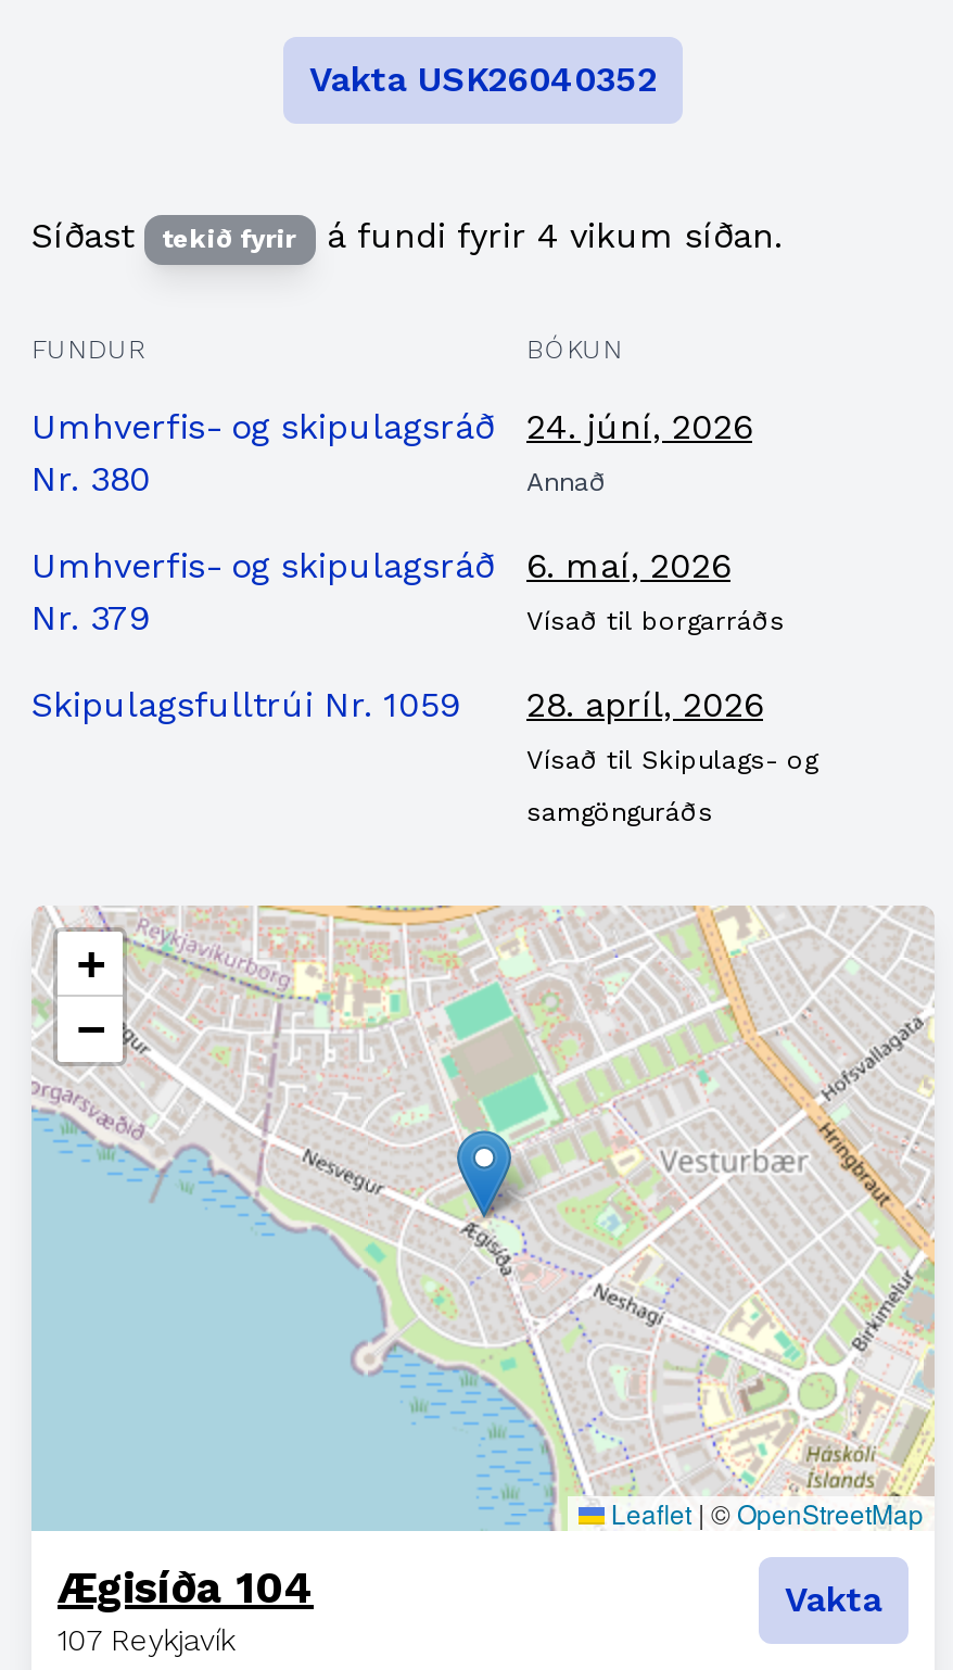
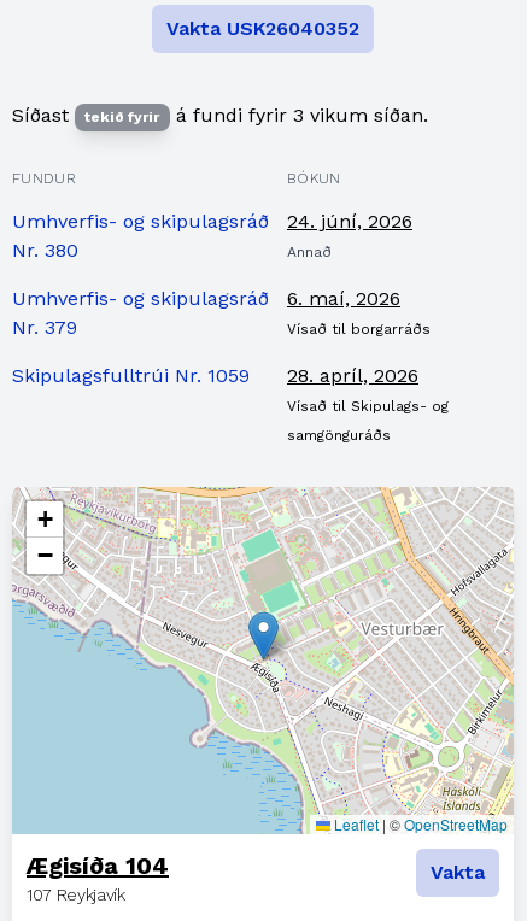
- Síðast tekið fyrir á fundi fyrir 4 vikum síðan.
+ Síðast tekið fyrir á fundi fyrir 3 vikum síðan.
